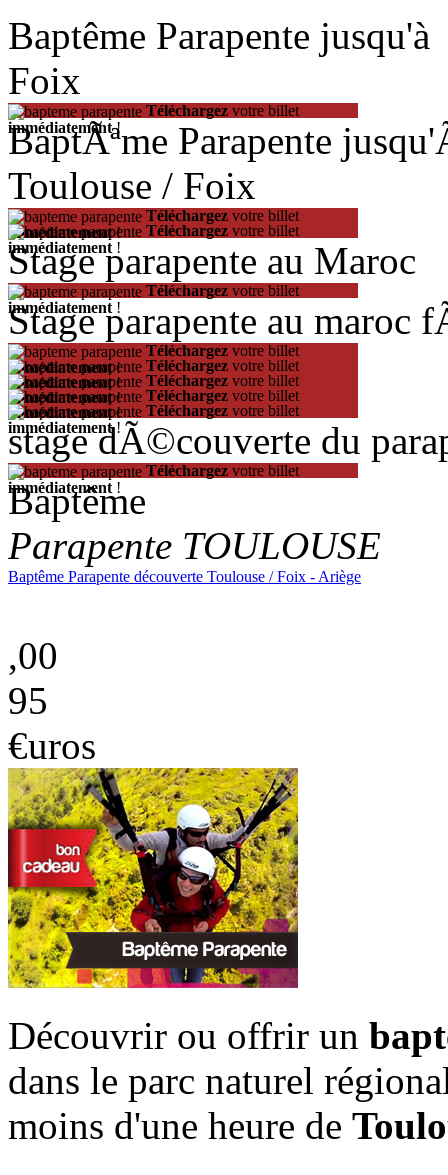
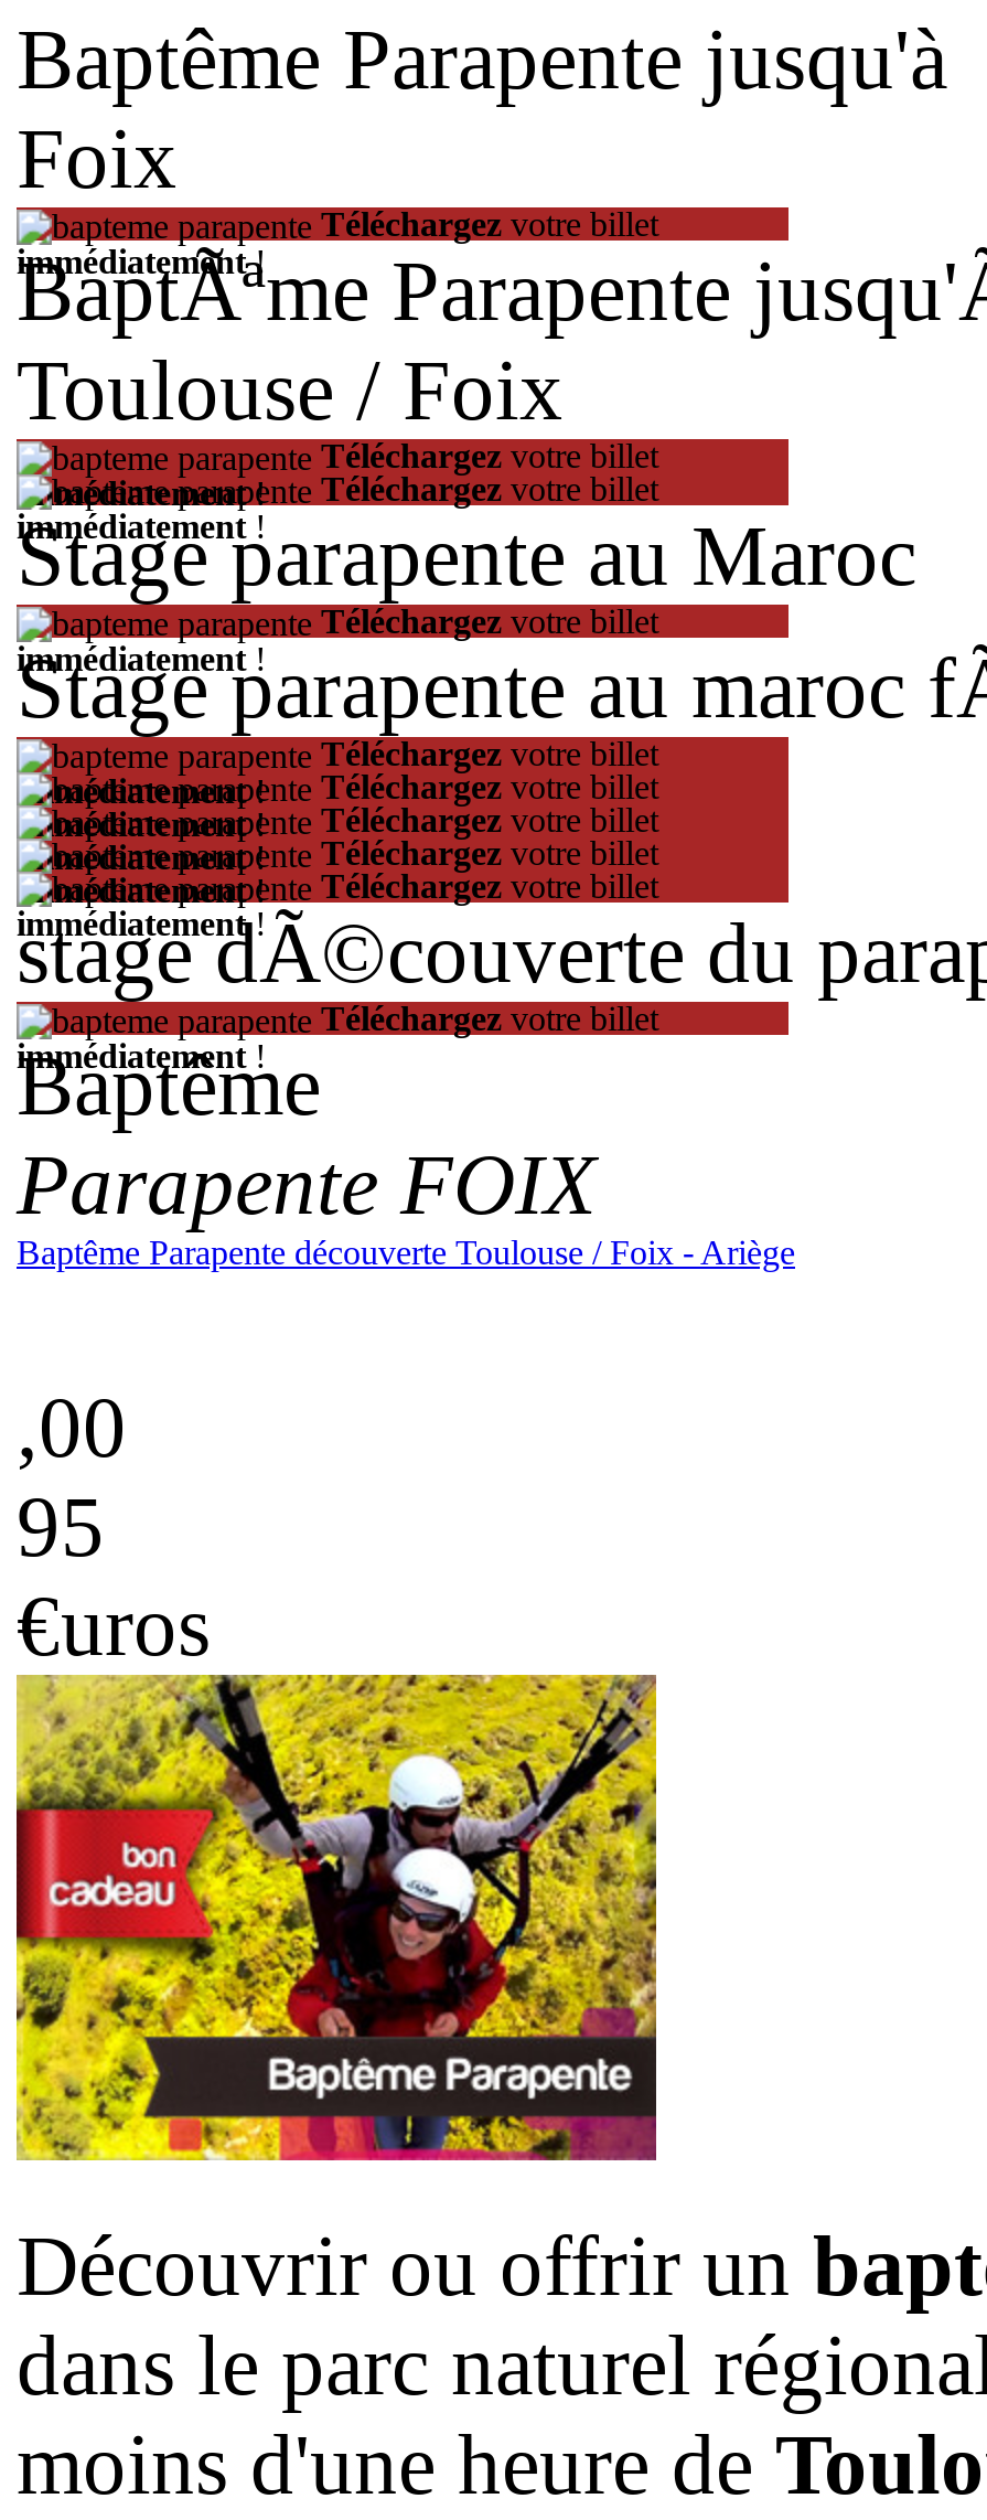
- Parapente TOULOUSE
+ Parapente FOIX
